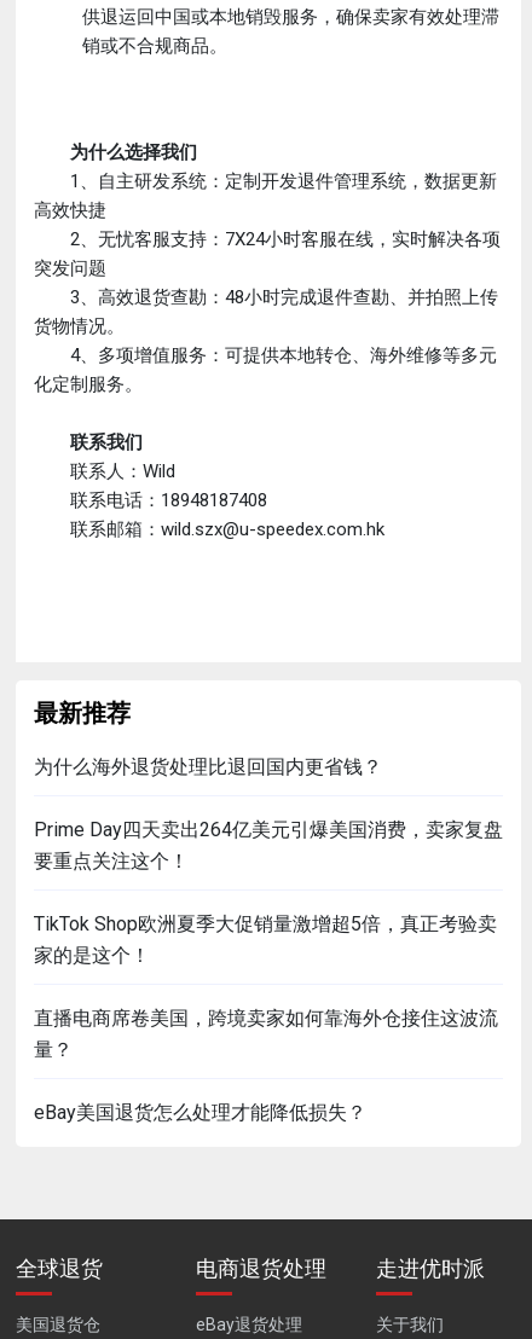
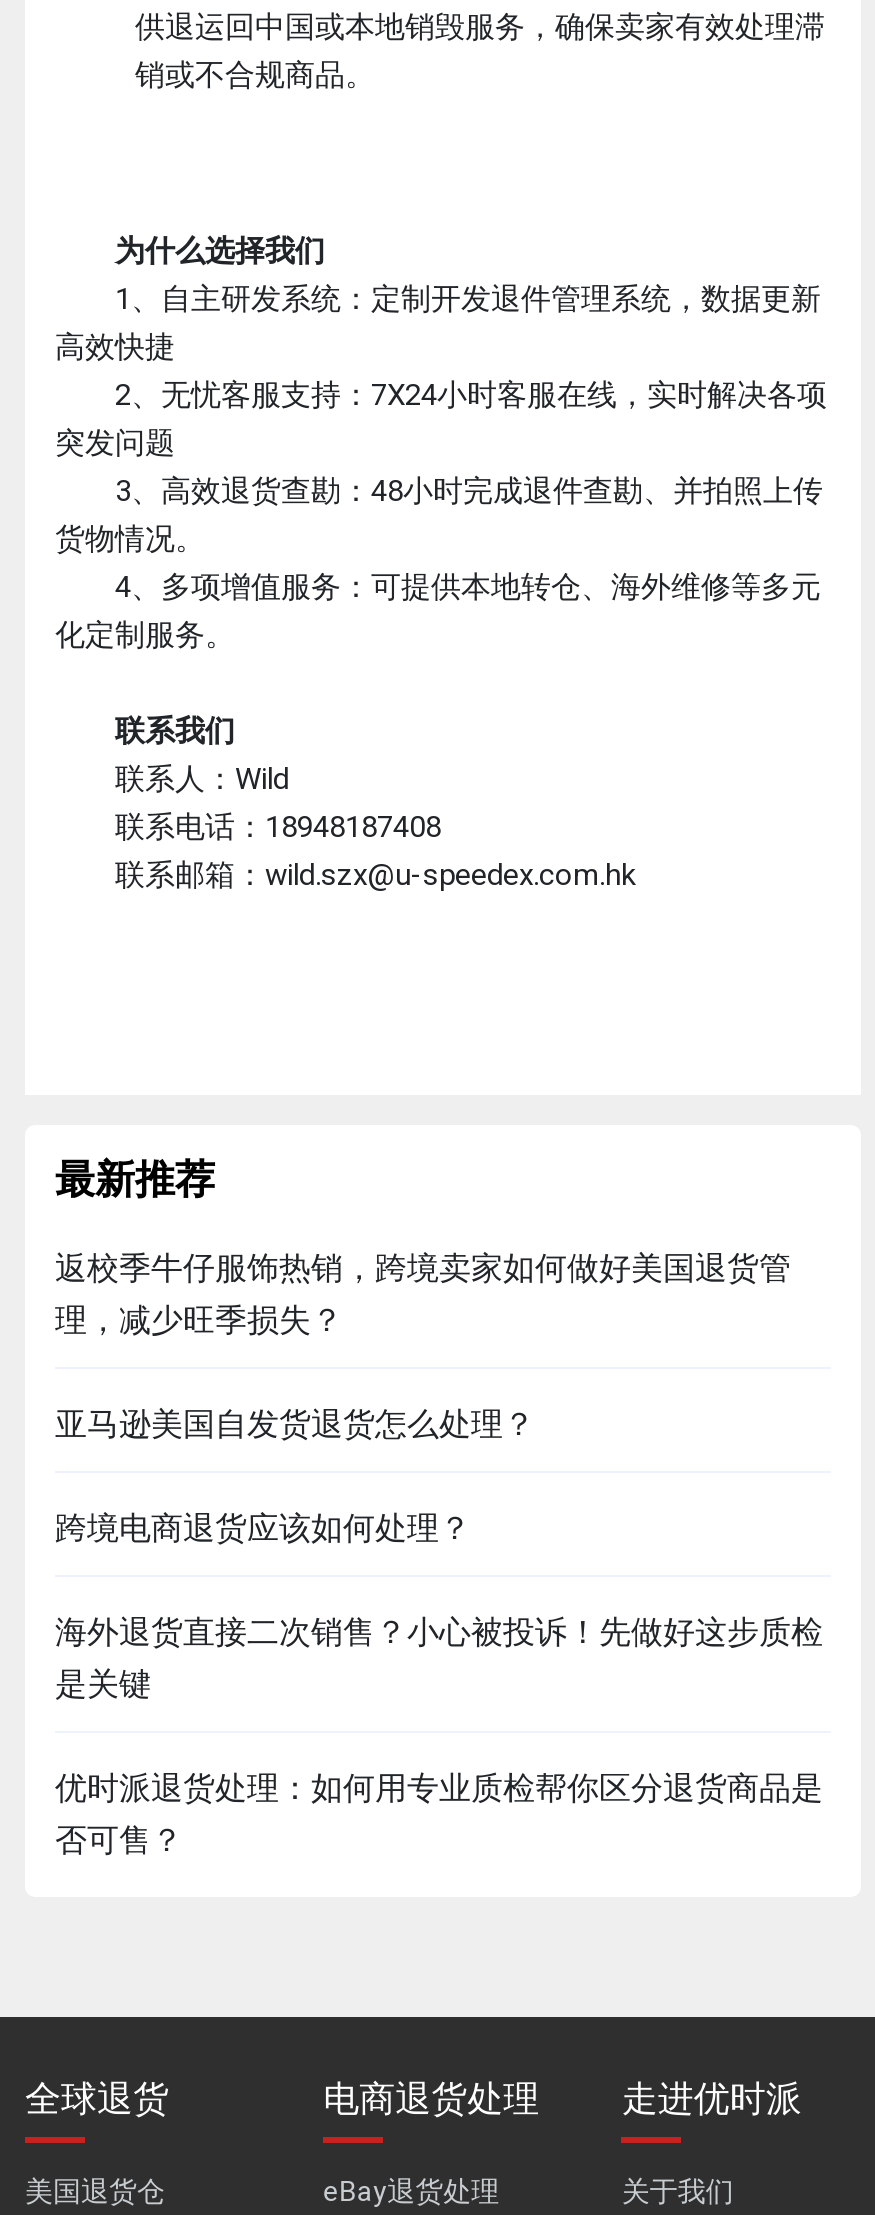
- 为什么海外退货处理比退回国内更省钱？
+ 返校季牛仔服饰热销，跨境卖家如何做好美国退货管
+ 理，减少旺季损失？

- Prime Day四天卖出264亿美元引爆美国消费，卖家复盘
- 要重点关注这个！
+ 亚马逊美国自发货退货怎么处理？

- TikTok Shop欧洲夏季大促销量激增超5倍，真正考验卖
- 家的是这个！
+ 跨境电商退货应该如何处理？

- 直播电商席卷美国，跨境卖家如何靠海外仓接住这波流
- 量？
+ 海外退货直接二次销售？小心被投诉！先做好这步质检
+ 是关键

- eBay美国退货怎么处理才能降低损失？
+ 优时派退货处理：如何用专业质检帮你区分退货商品是
+ 否可售？
